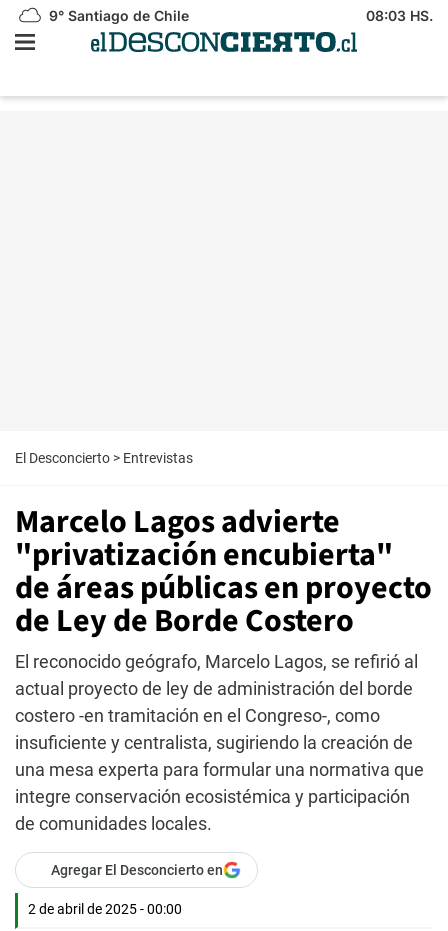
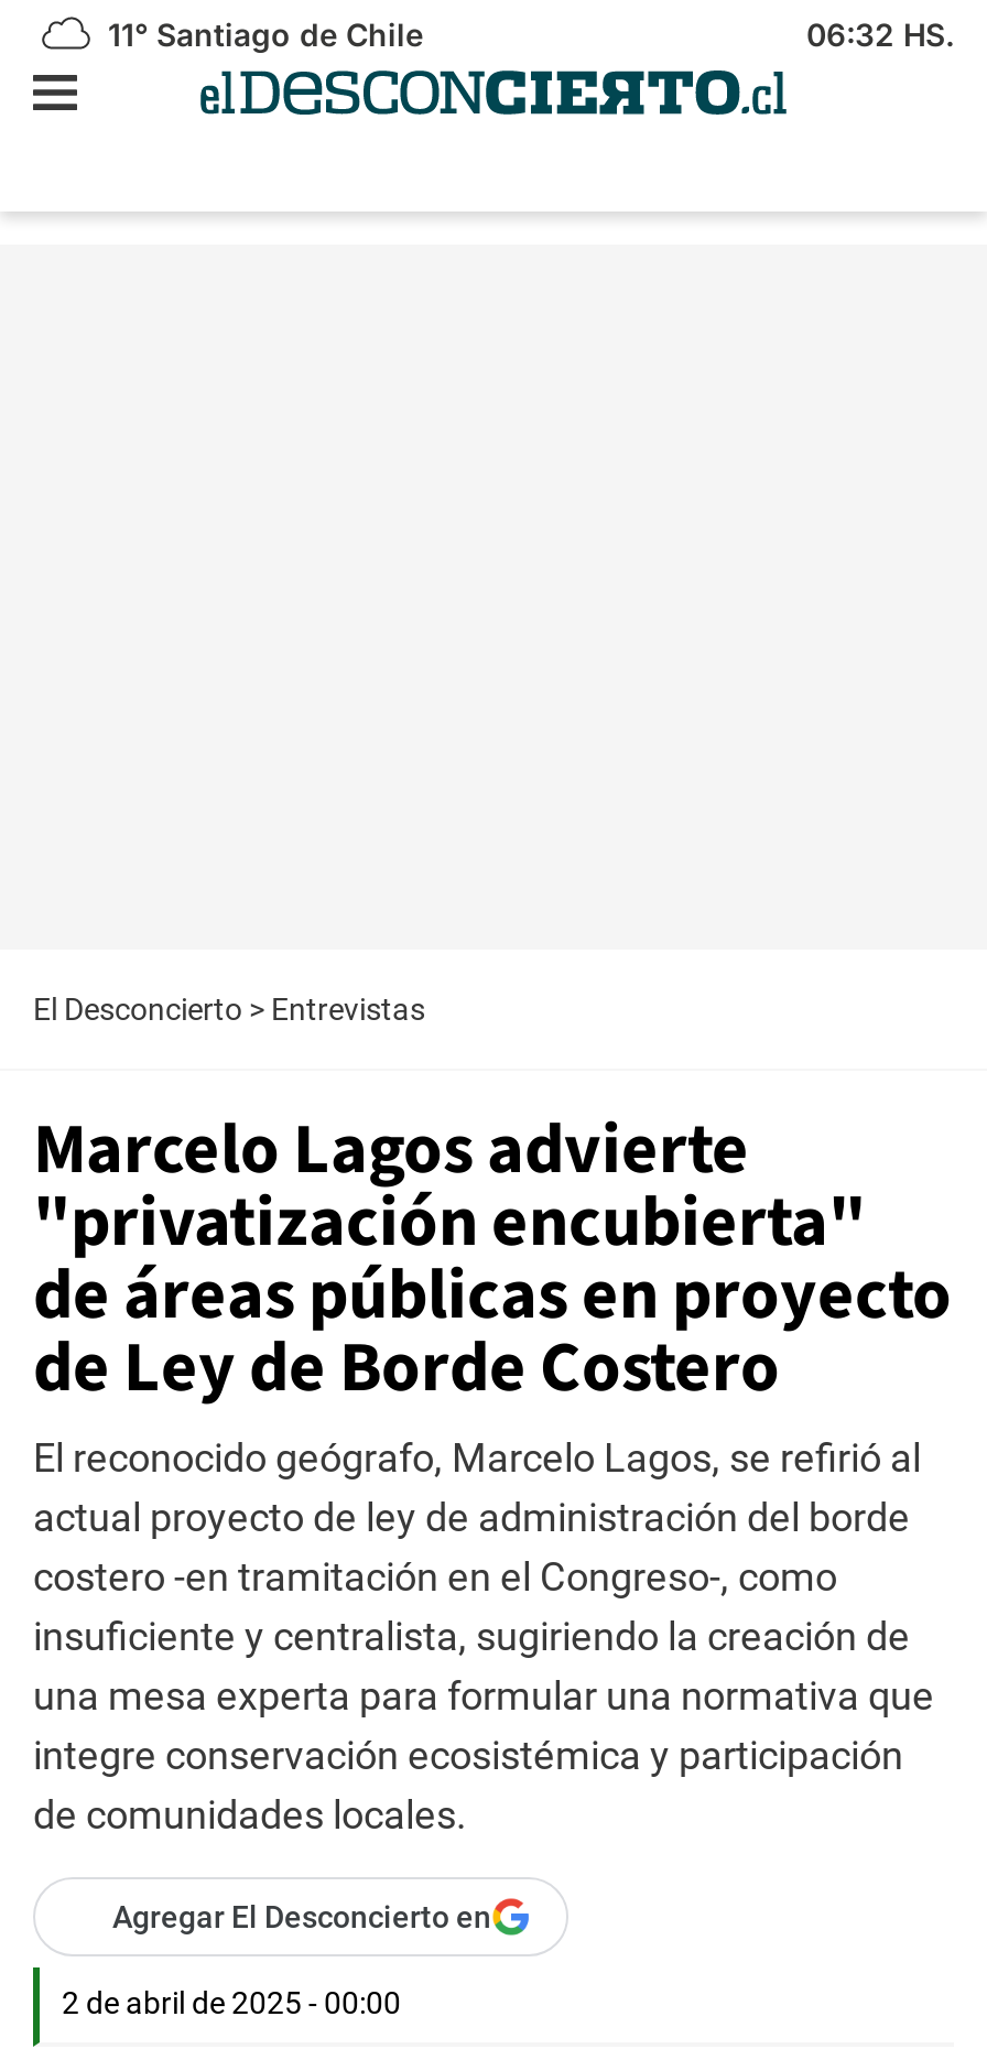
- 9° Santiago de Chile
+ 11° Santiago de Chile

- 08:03 HS.
+ 06:32 HS.
